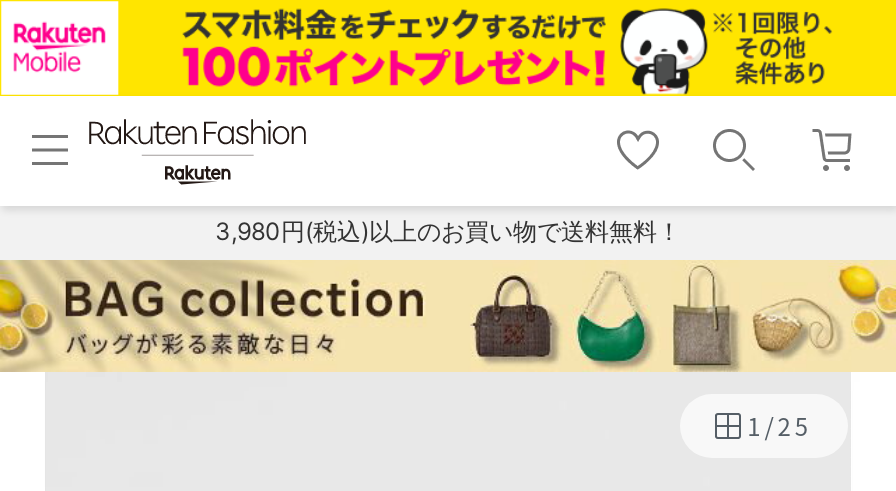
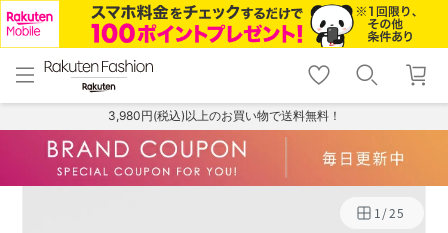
- [image]
+ [image]
